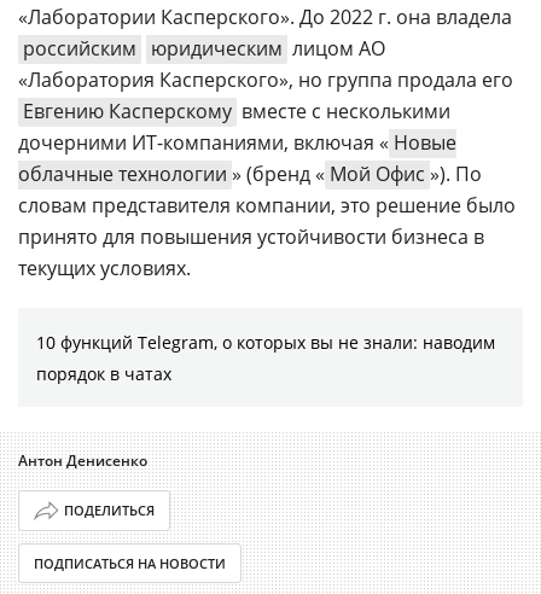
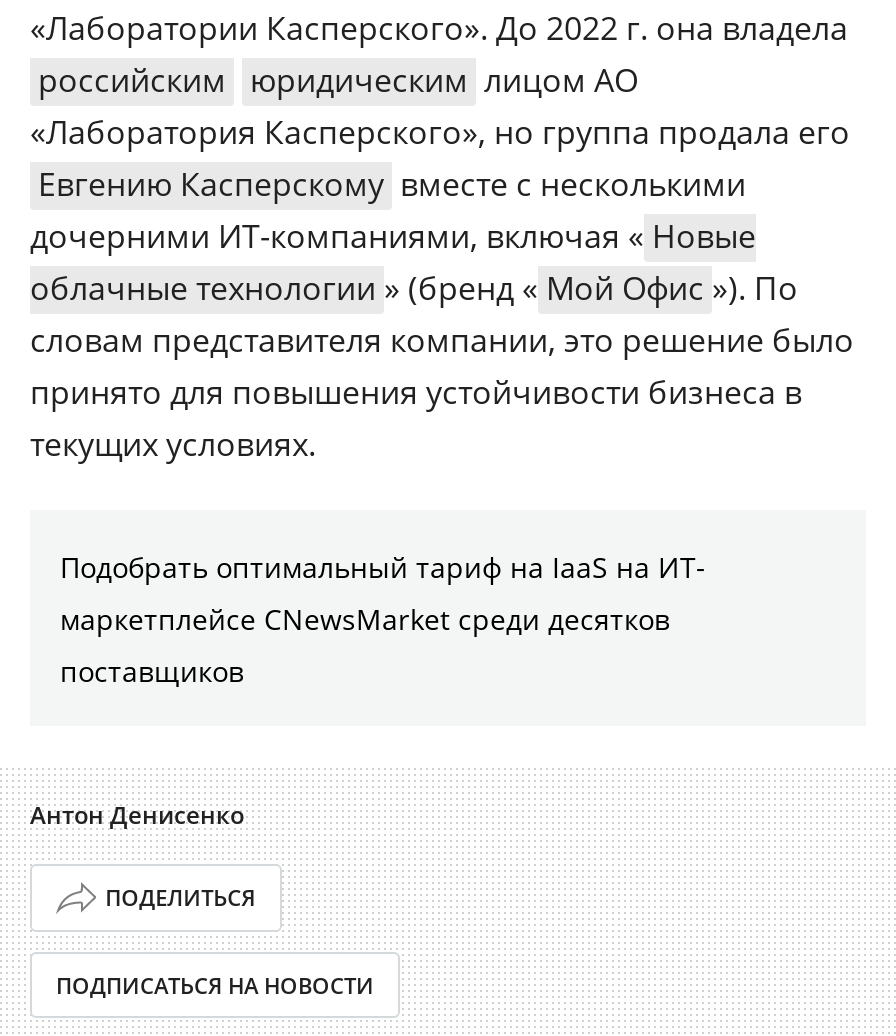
- 10 функций Telegram, о которых вы не знали: наводим
- порядок в чатах
+ Подобрать оптимальный тариф на IaaS на ИТ-
+ маркетплейсе CNewsMarket среди десятков
+ поставщиков
